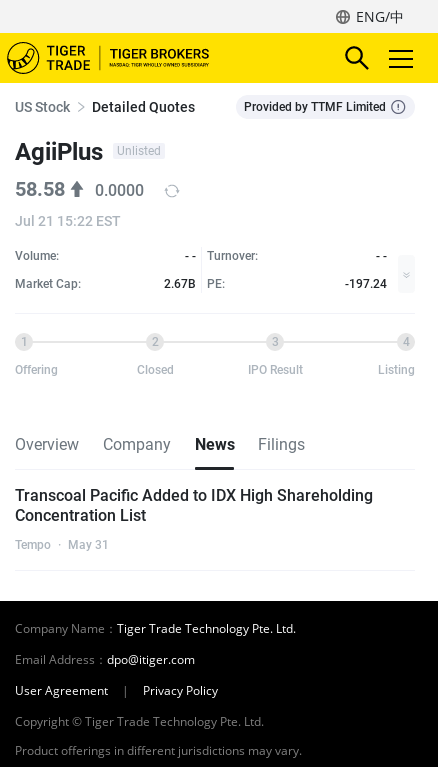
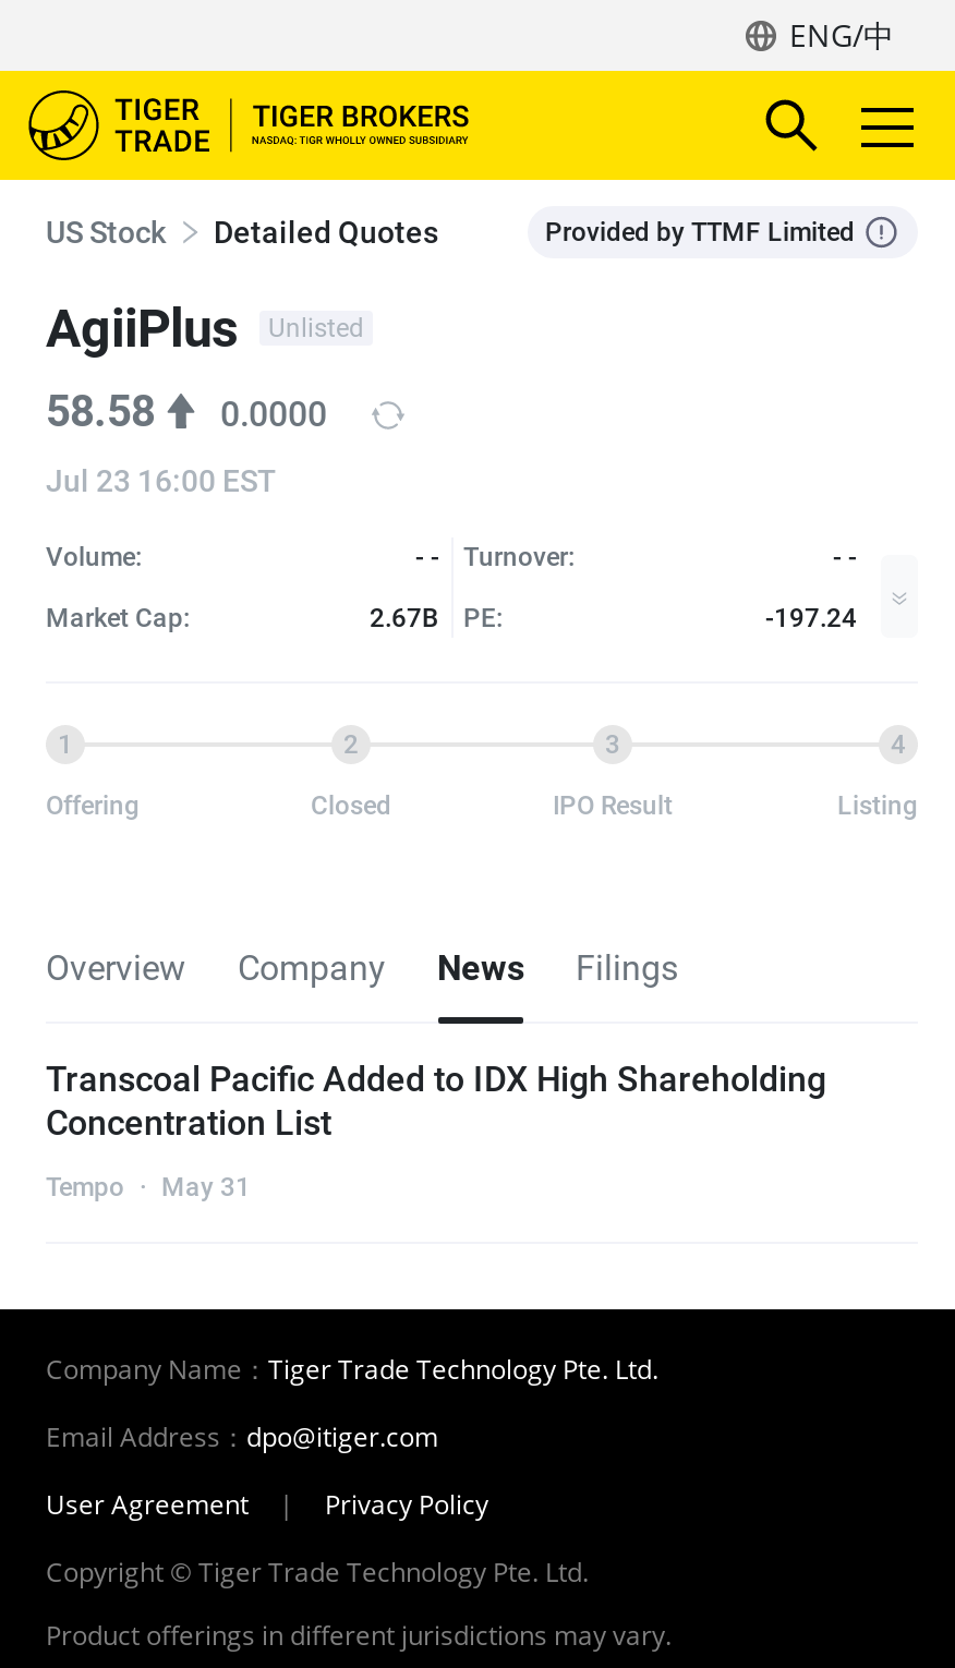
- Jul 21 15:22 EST
+ Jul 23 16:00 EST
